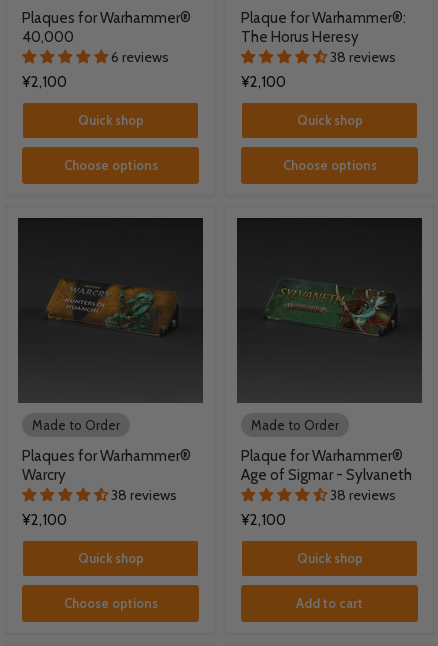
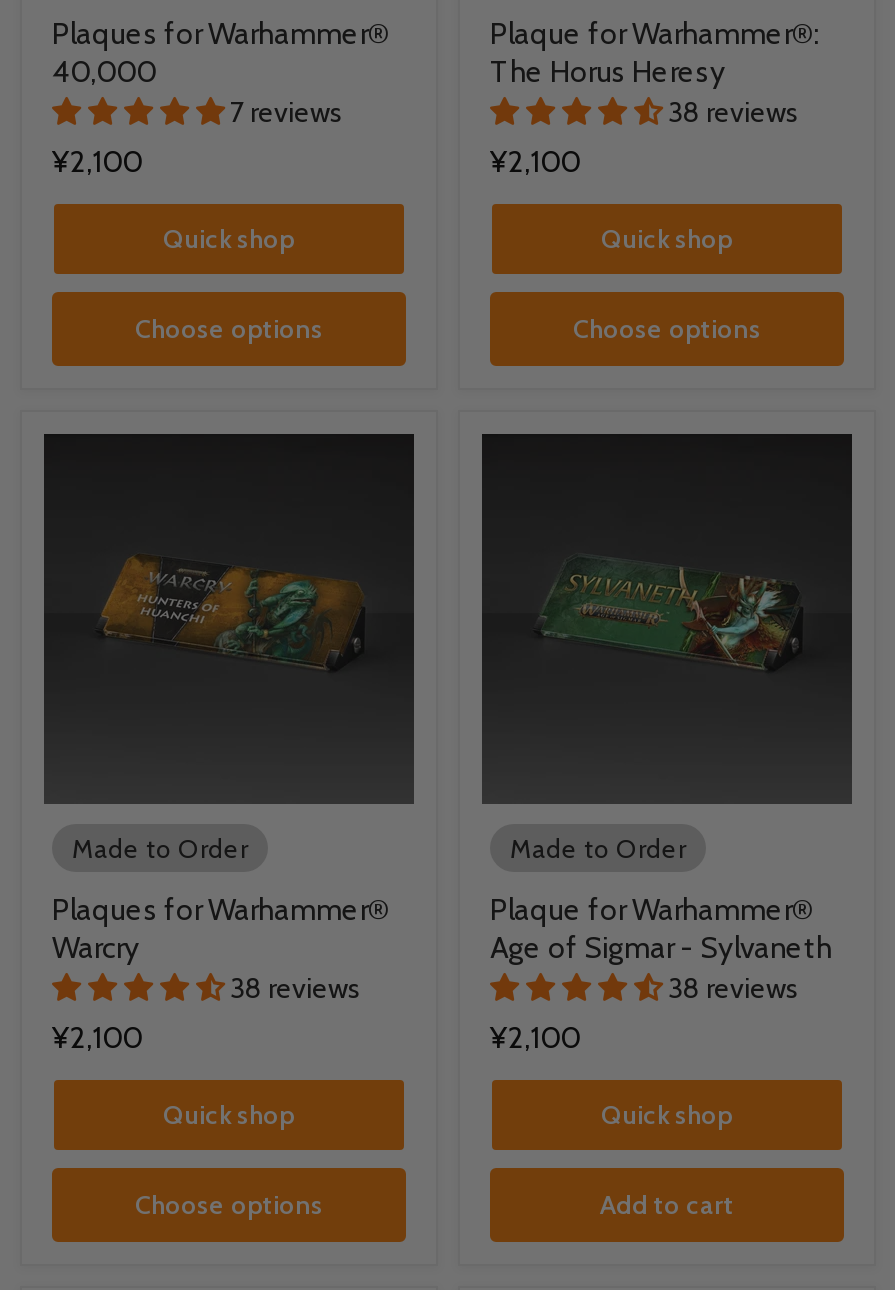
- 6 reviews
+ 7 reviews
